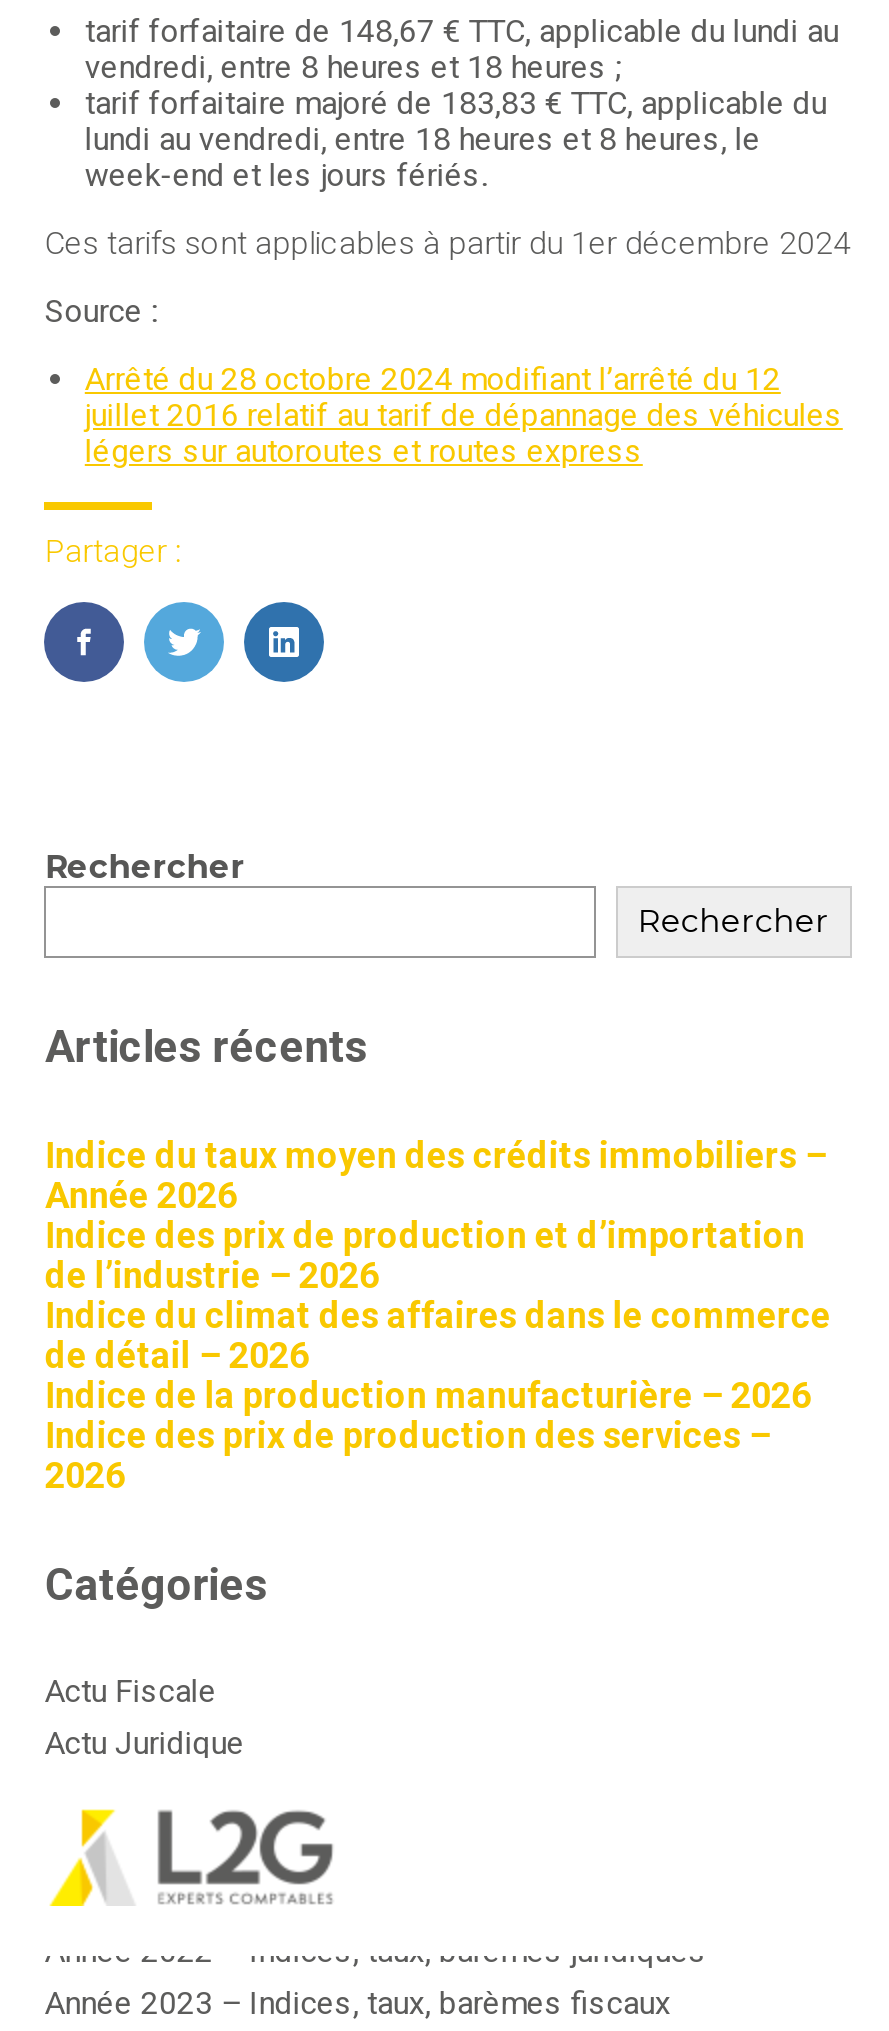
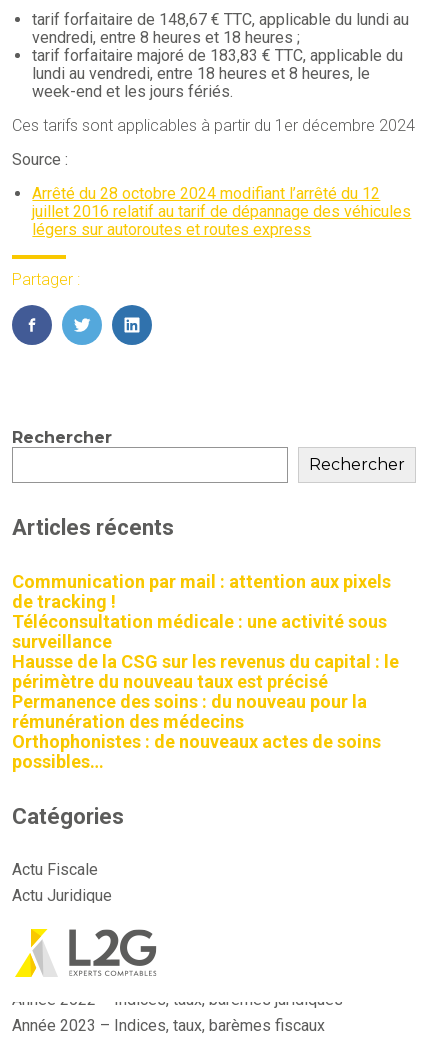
- Indice du taux moyen des crédits immobiliers –
- Année 2026
- Indice des prix de production et d’importation
- de l’industrie – 2026
- Indice du climat des affaires dans le commerce
- de détail – 2026
- Indice de la production manufacturière – 2026
- Indice des prix de production des services –
- 2026
+ Communication par mail : attention aux pixels
+ de tracking !
+ Téléconsultation médicale : une activité sous
+ surveillance
+ Hausse de la CSG sur les revenus du capital : le
+ périmètre du nouveau taux est précisé
+ Permanence des soins : du nouveau pour la
+ rémunération des médecins
+ Orthophonistes : de nouveaux actes de soins
+ possibles…
